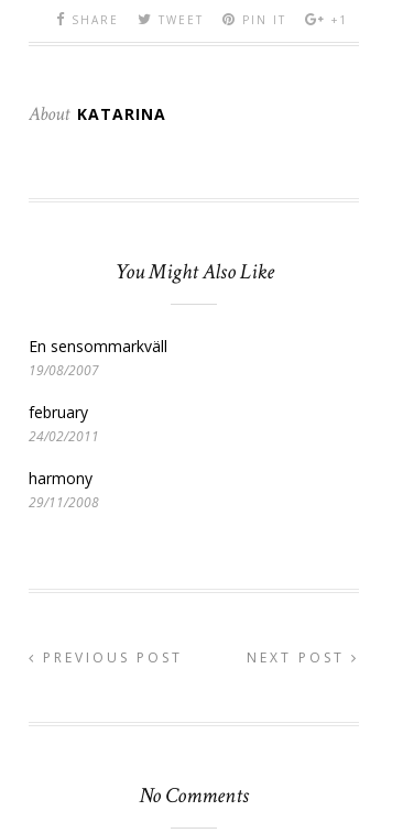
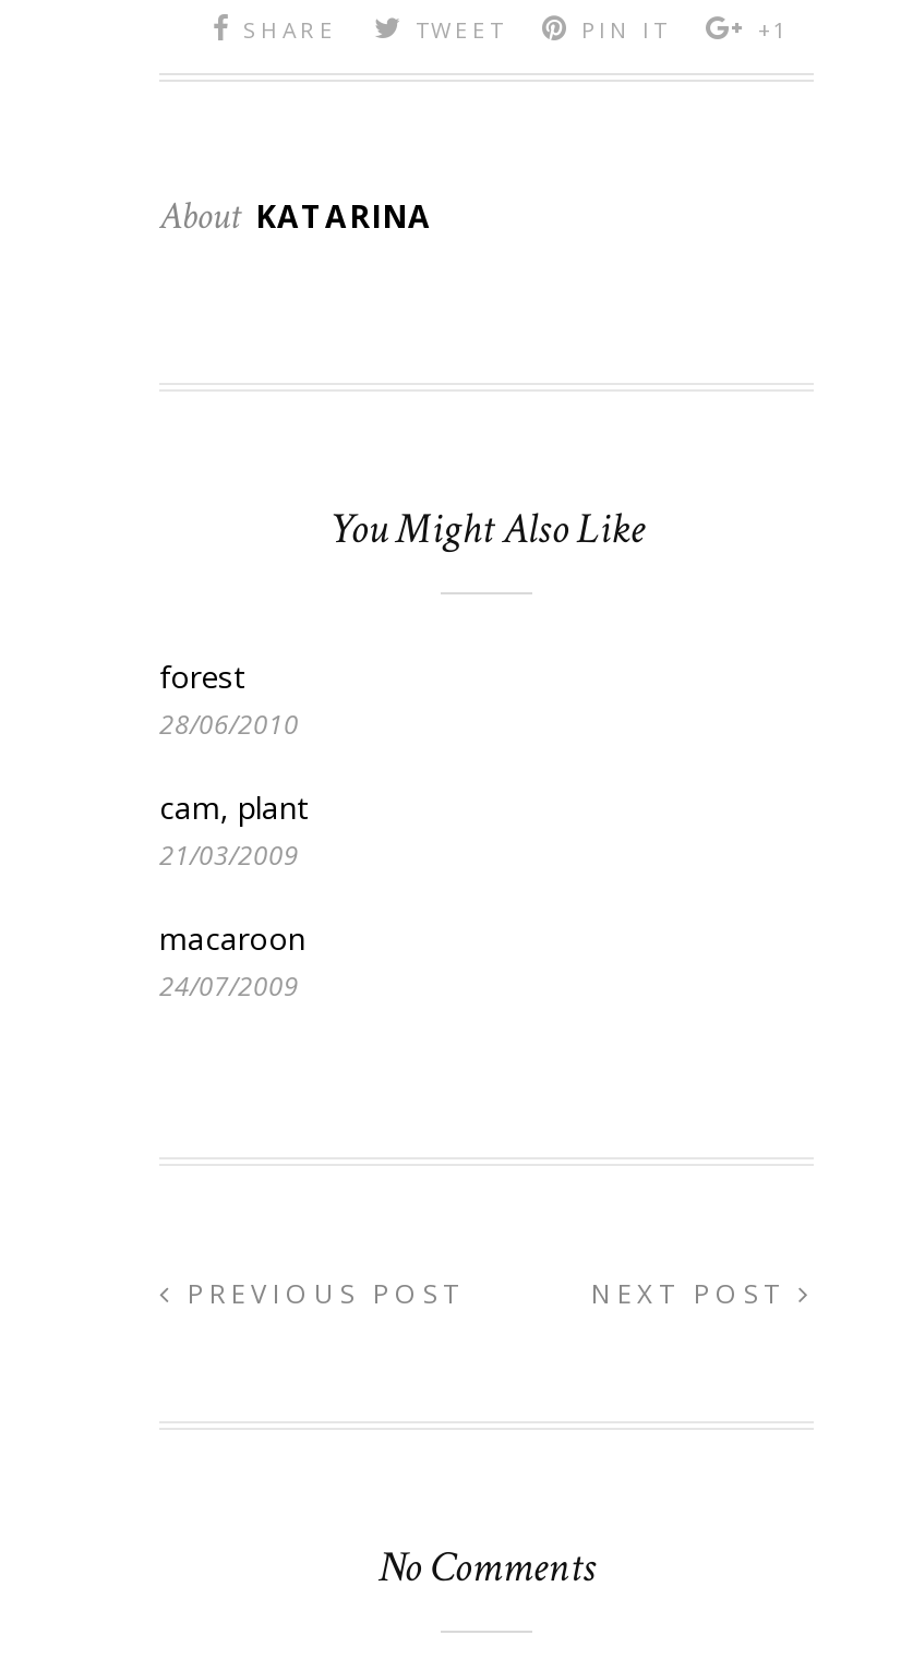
- En sensommarkväll
- 19/08/2007
+ forest
+ 28/06/2010

- february
- 24/02/2011
+ cam, plant
+ 21/03/2009

- harmony
- 29/11/2008
+ macaroon
+ 24/07/2009
